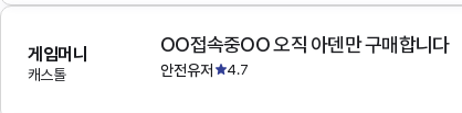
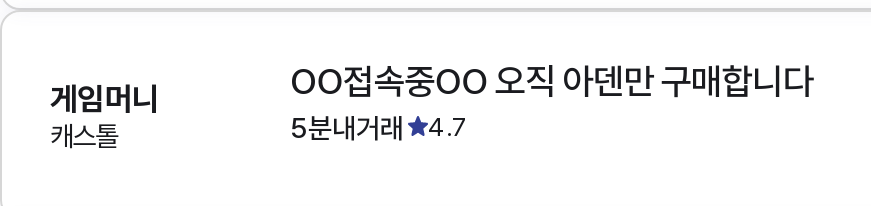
- 안전유저
+ 5분내거래
